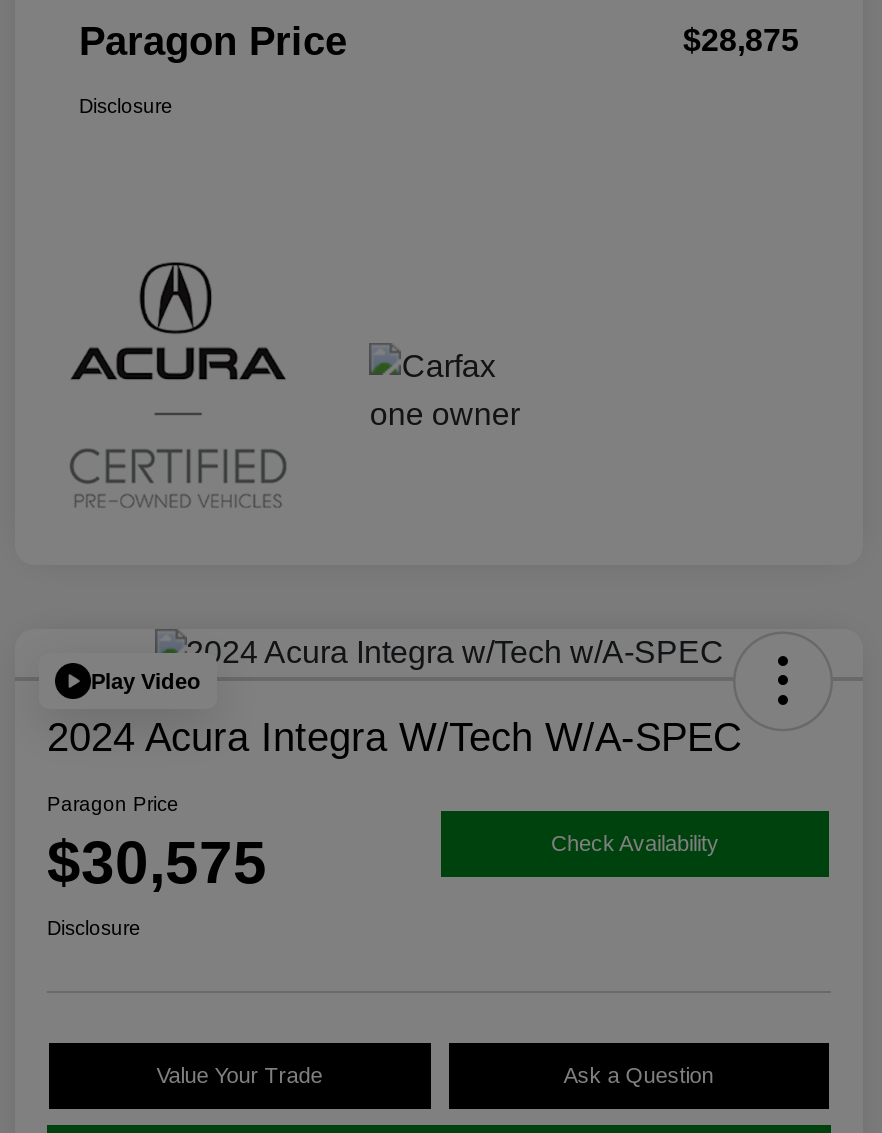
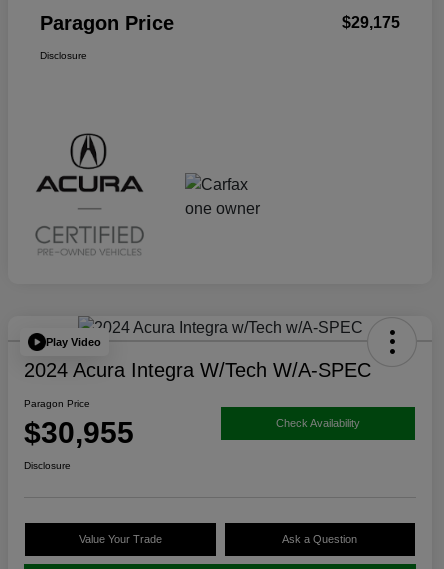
- $28,875
+ $29,175

- $30,575
+ $30,955
